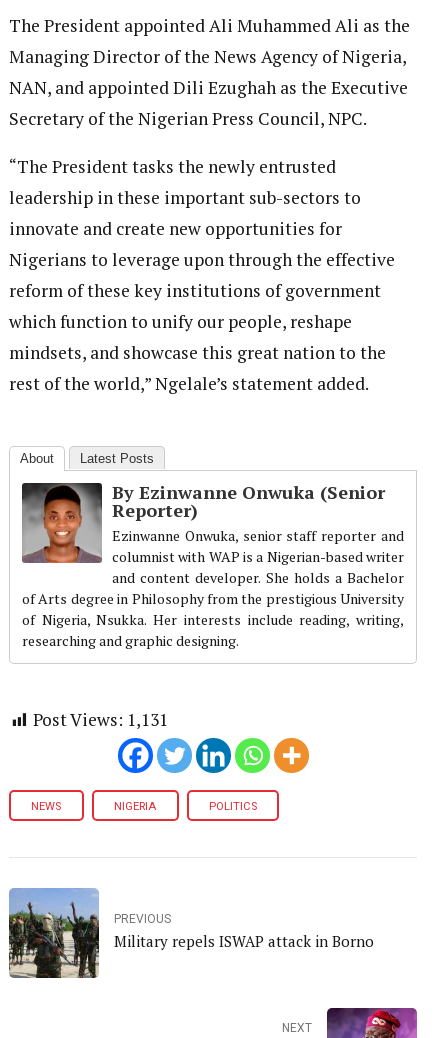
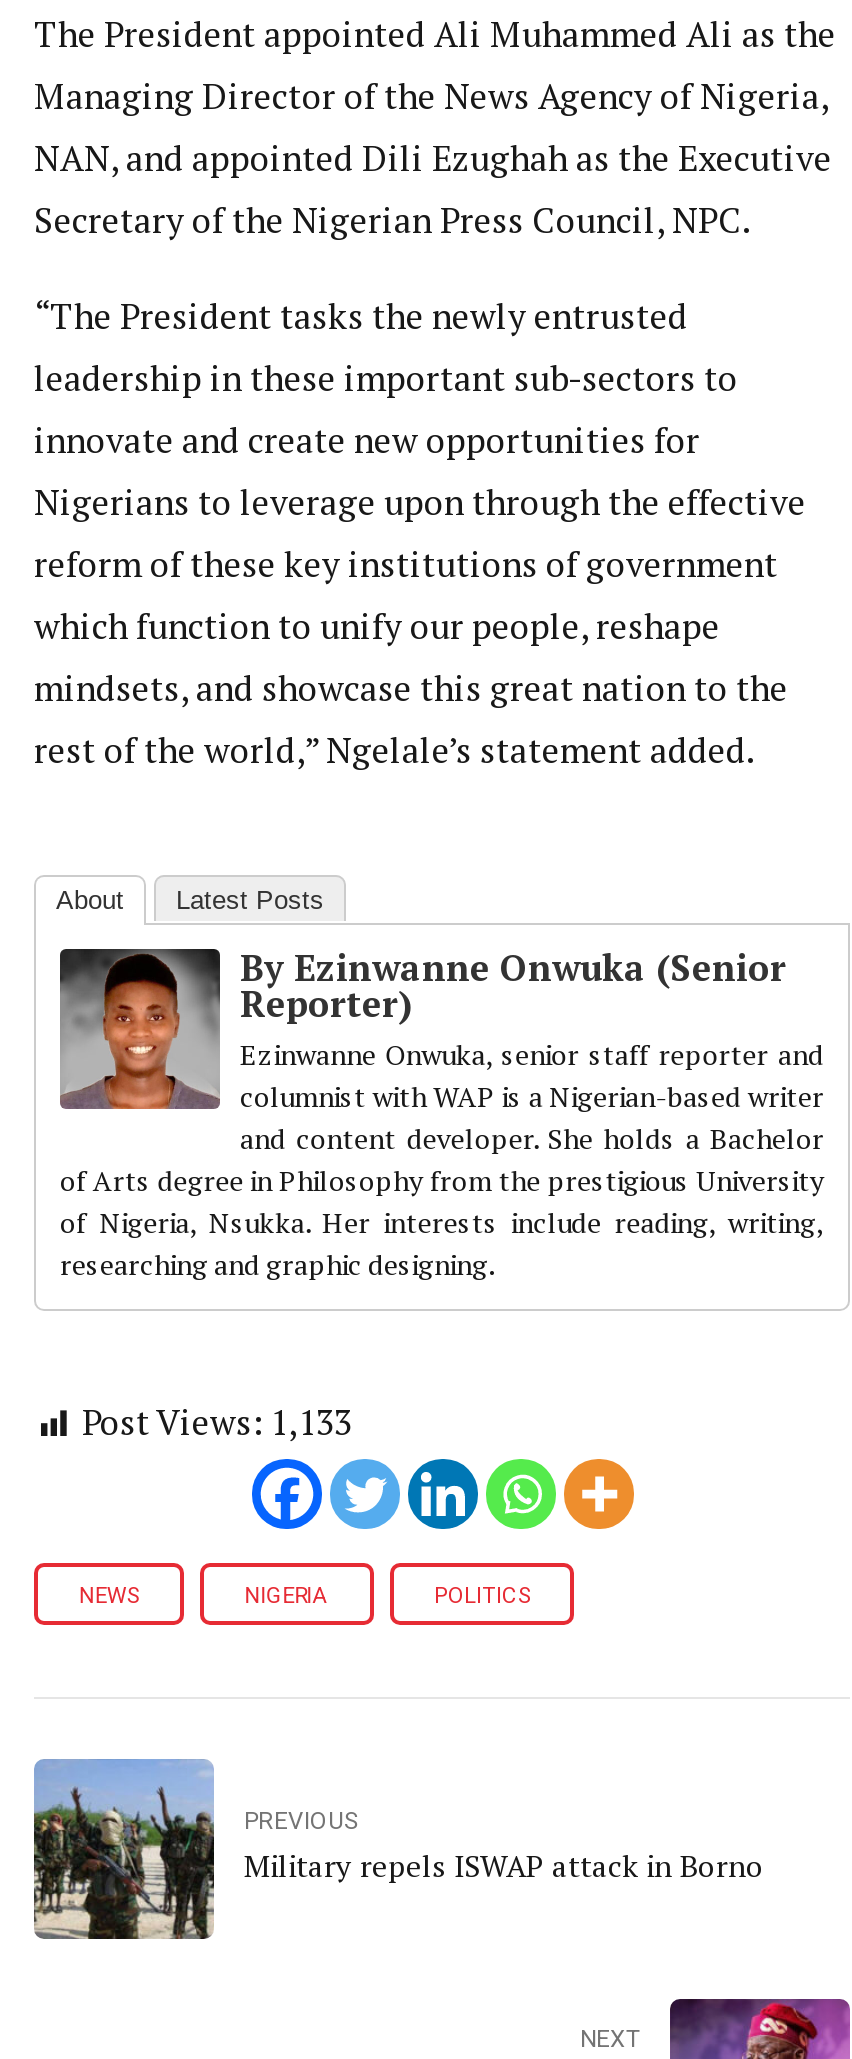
- Post Views: 1,131
+ Post Views: 1,133
